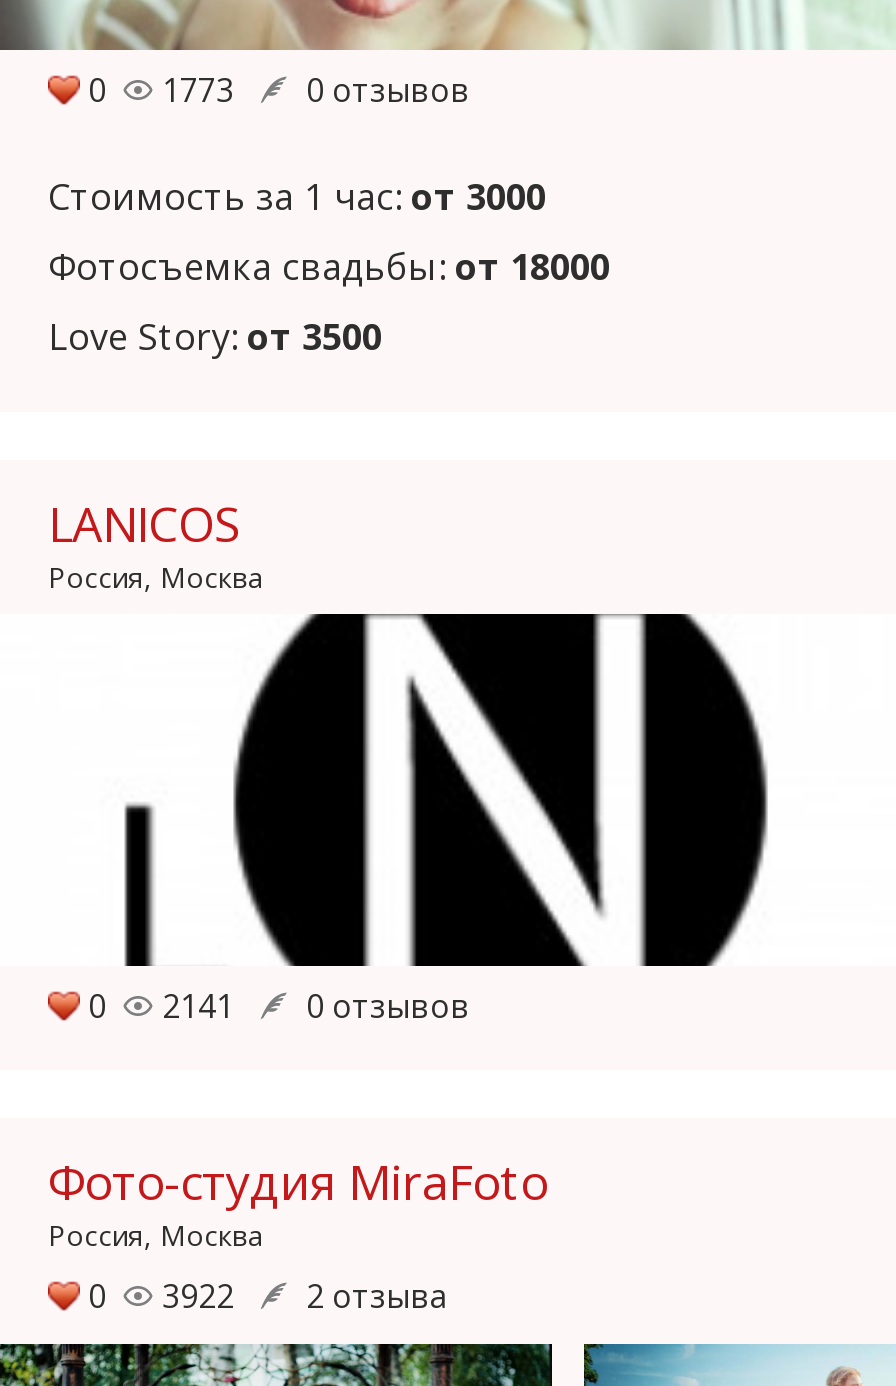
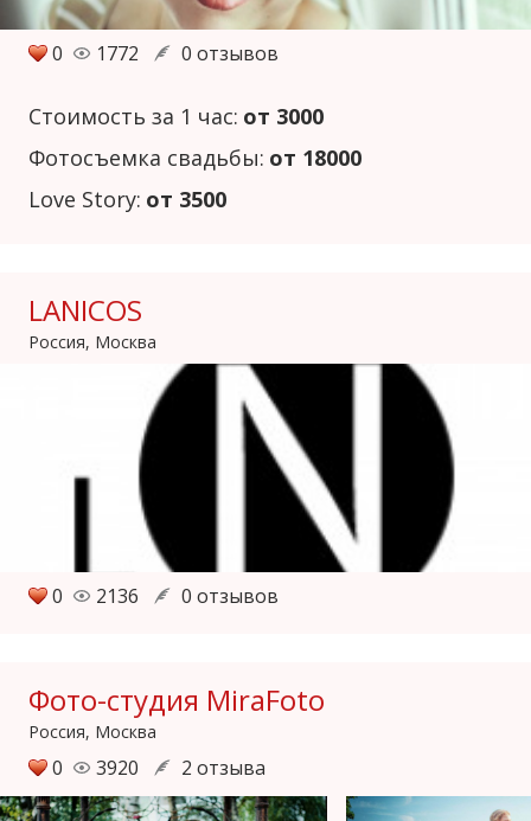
- 0 1773 0 отзывов
+ 0 1772 0 отзывов

- 0 2141 0 отзывов
+ 0 2136 0 отзывов

- 0 3922 2 отзыва
+ 0 3920 2 отзыва
